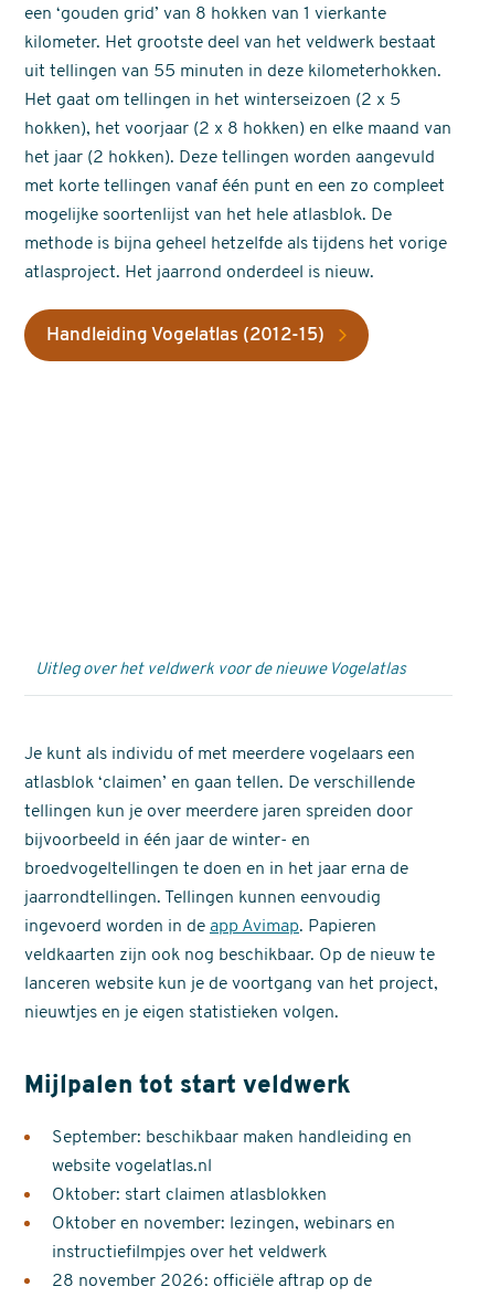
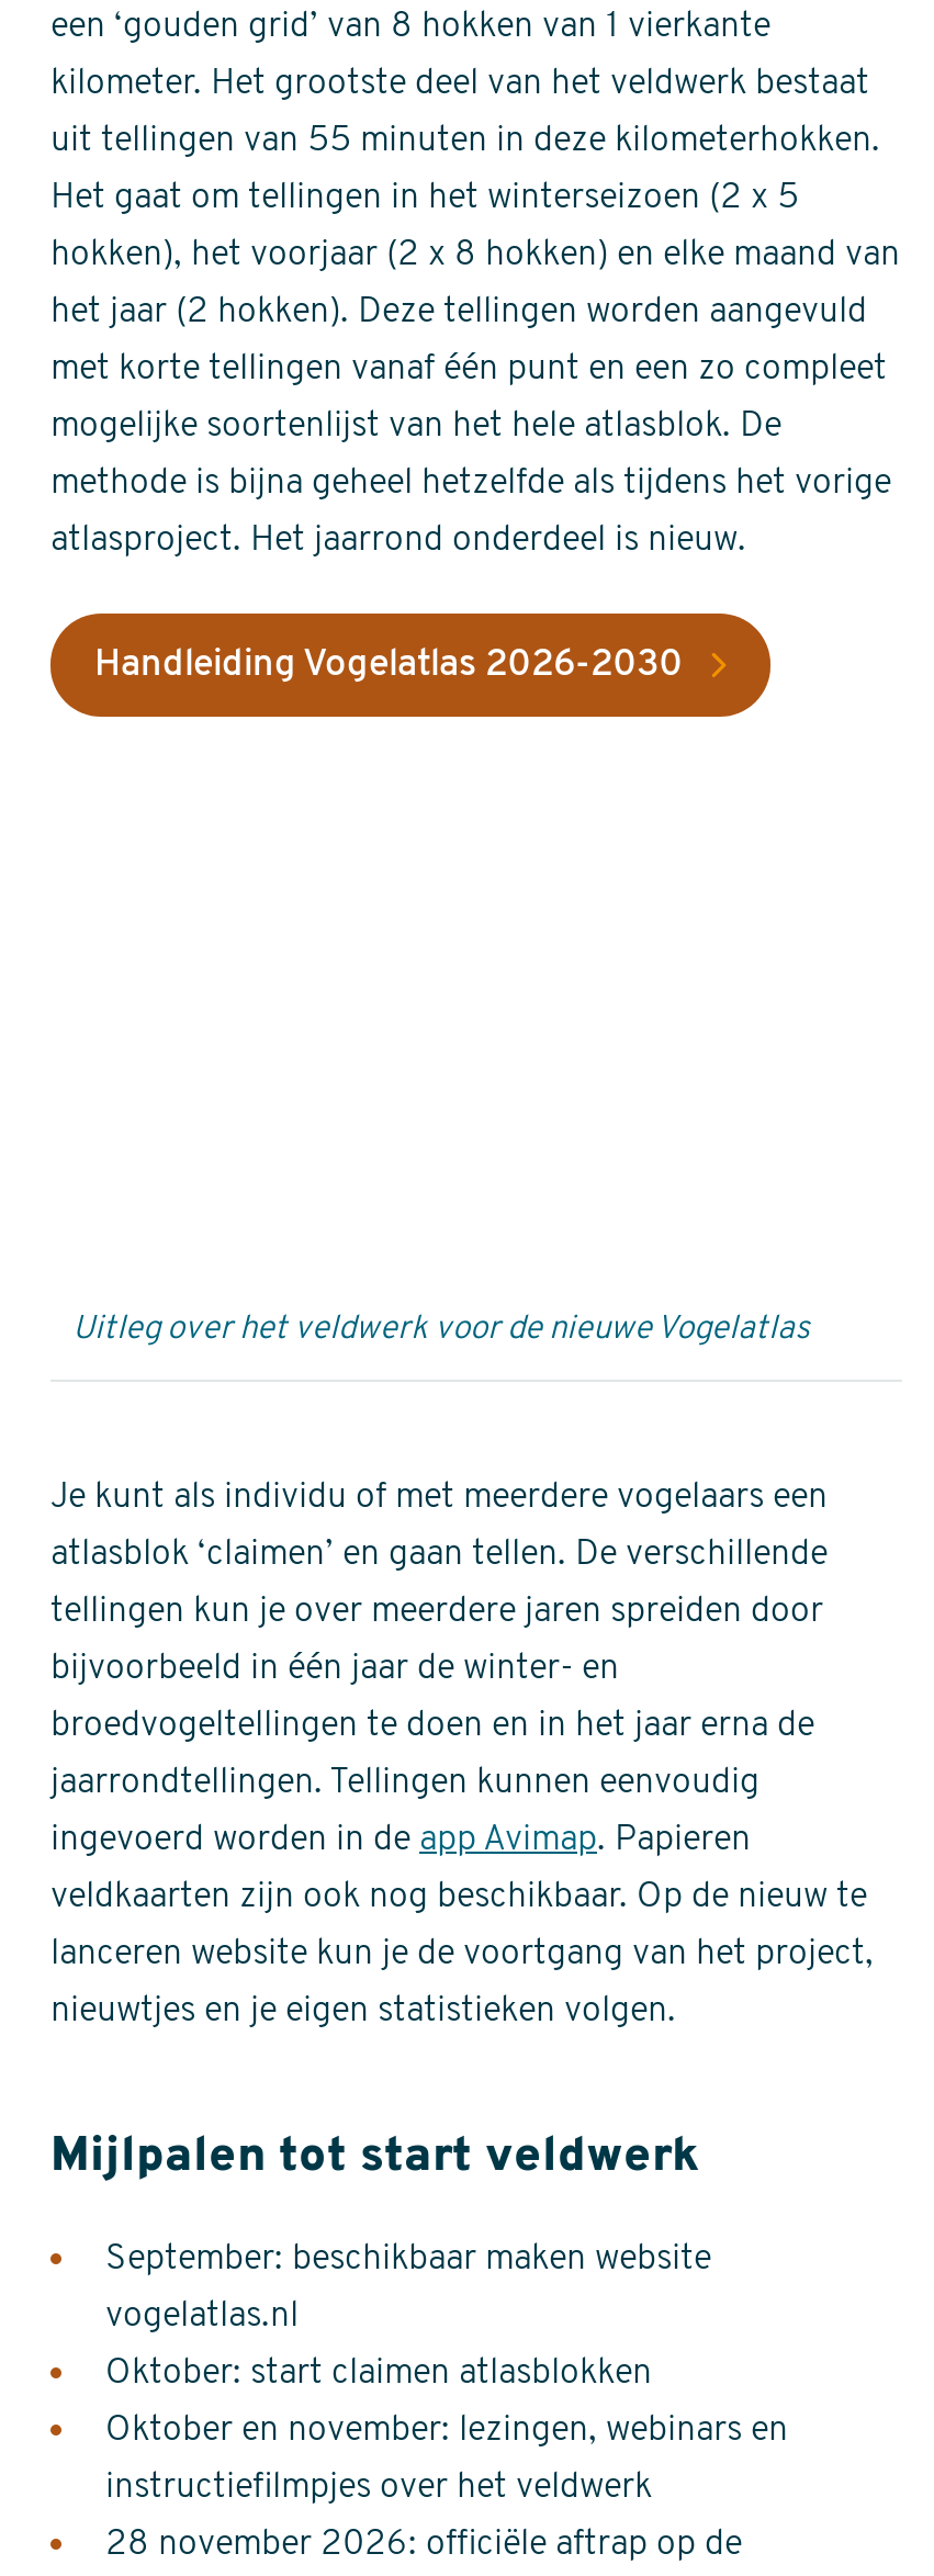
- [image]
- Handleiding Vogelatlas (2012-15)
+ [image]
+ Handleiding Vogelatlas 2026-2030

- September: beschikbaar maken handleiding en
+ September: beschikbaar maken website

- website vogelatlas.nl
+ vogelatlas.nl
